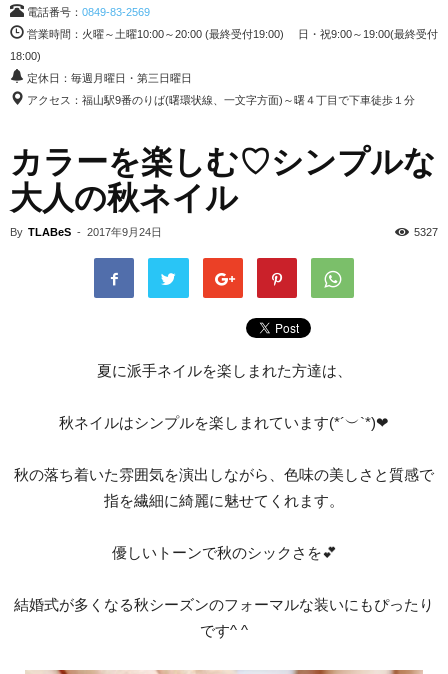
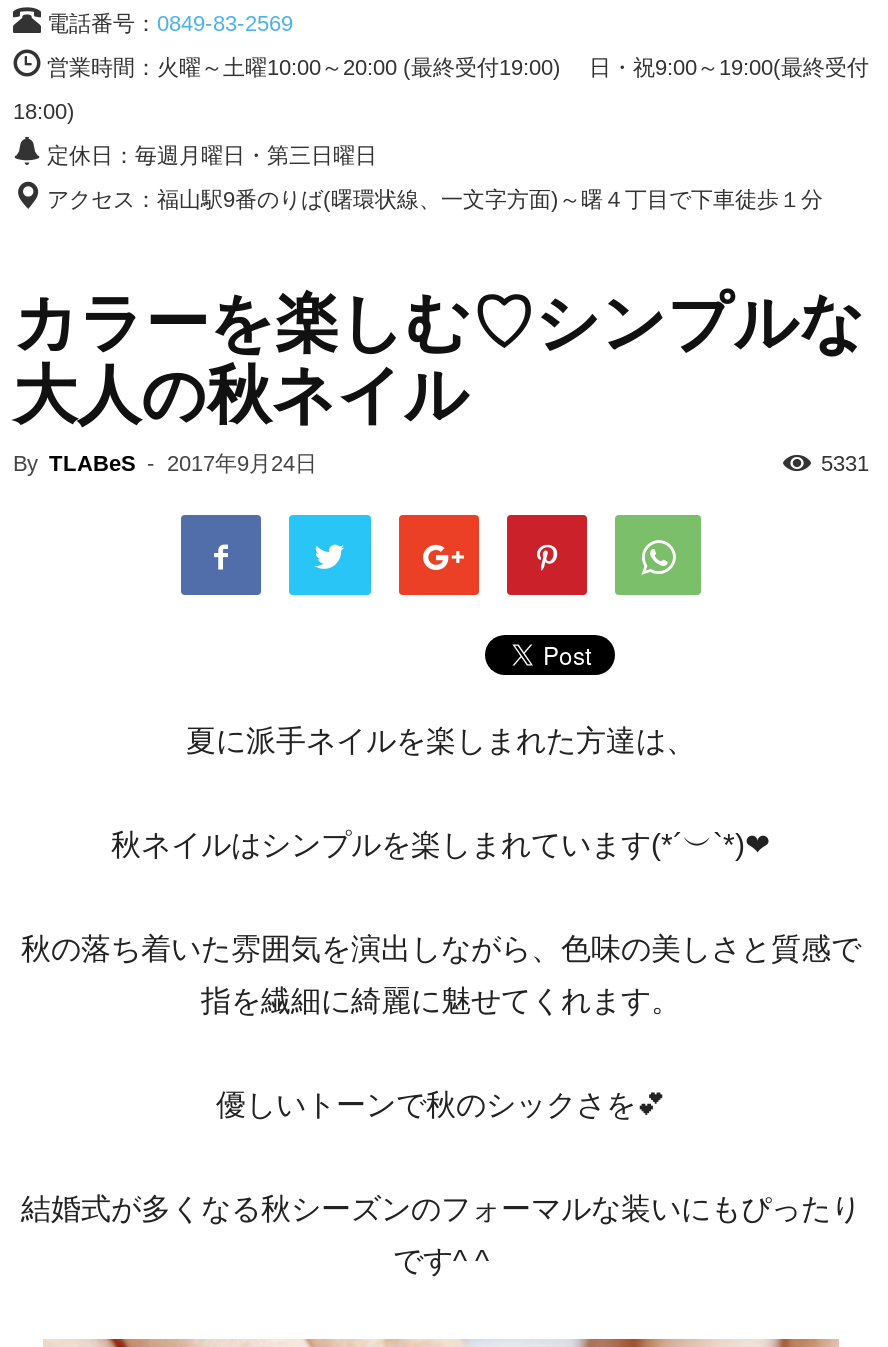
- 5327
+ 5331
